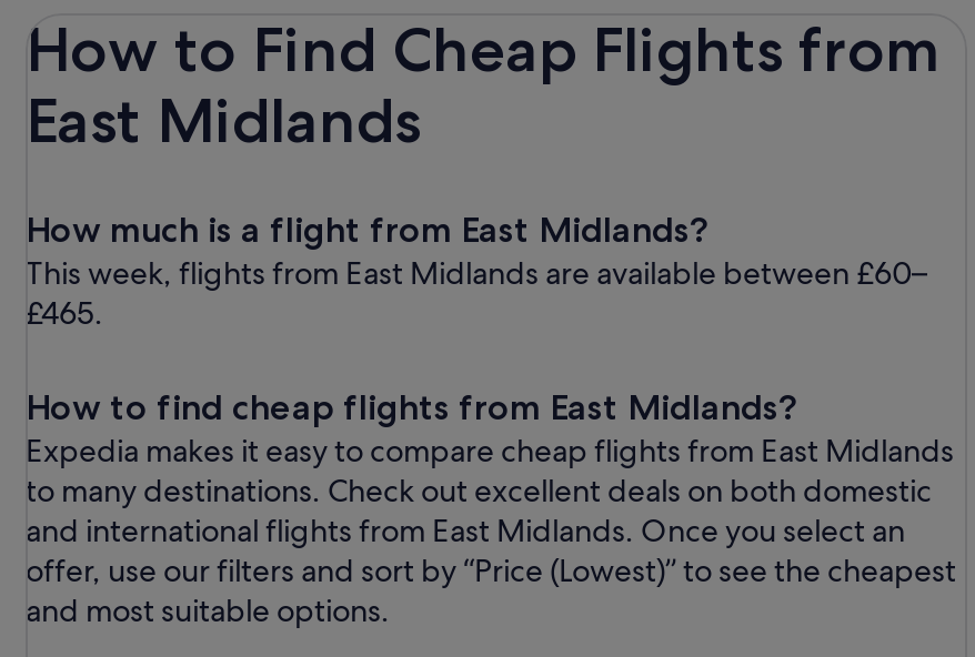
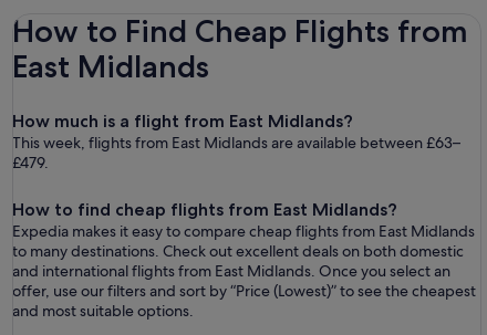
- This week, flights from East Midlands are available between £60–
+ This week, flights from East Midlands are available between £63–

- £465.
+ £479.
